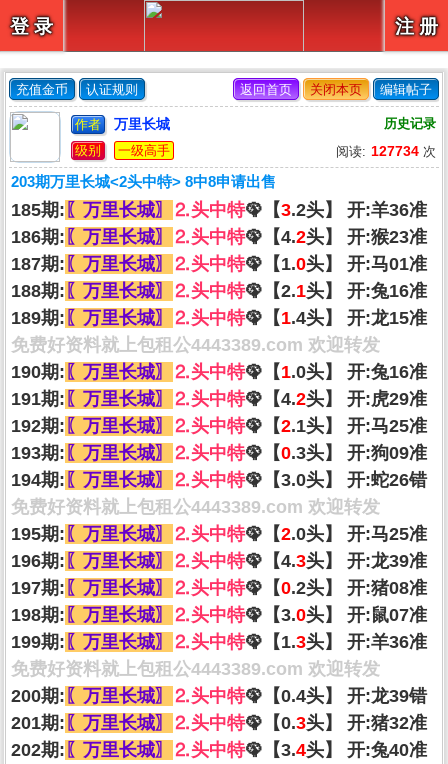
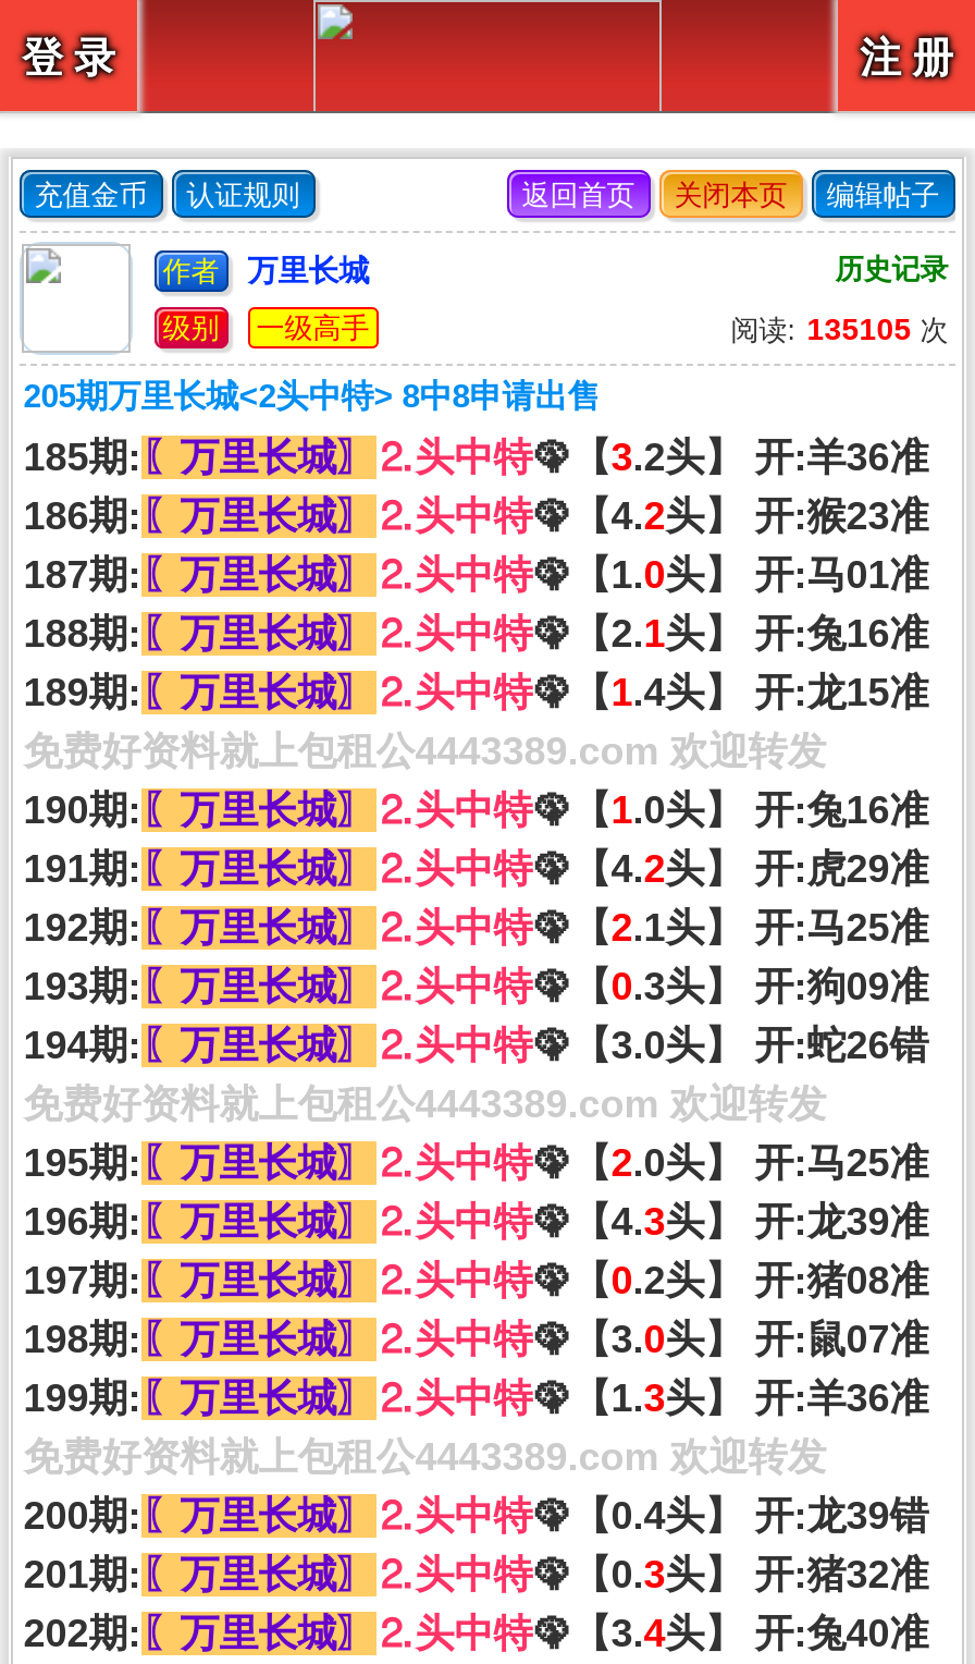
- 阅读: 127734次
+ 阅读: 135105次

- 203期万里长城<2头中特> 8中8申请出售
+ 205期万里长城<2头中特> 8中8申请出售
